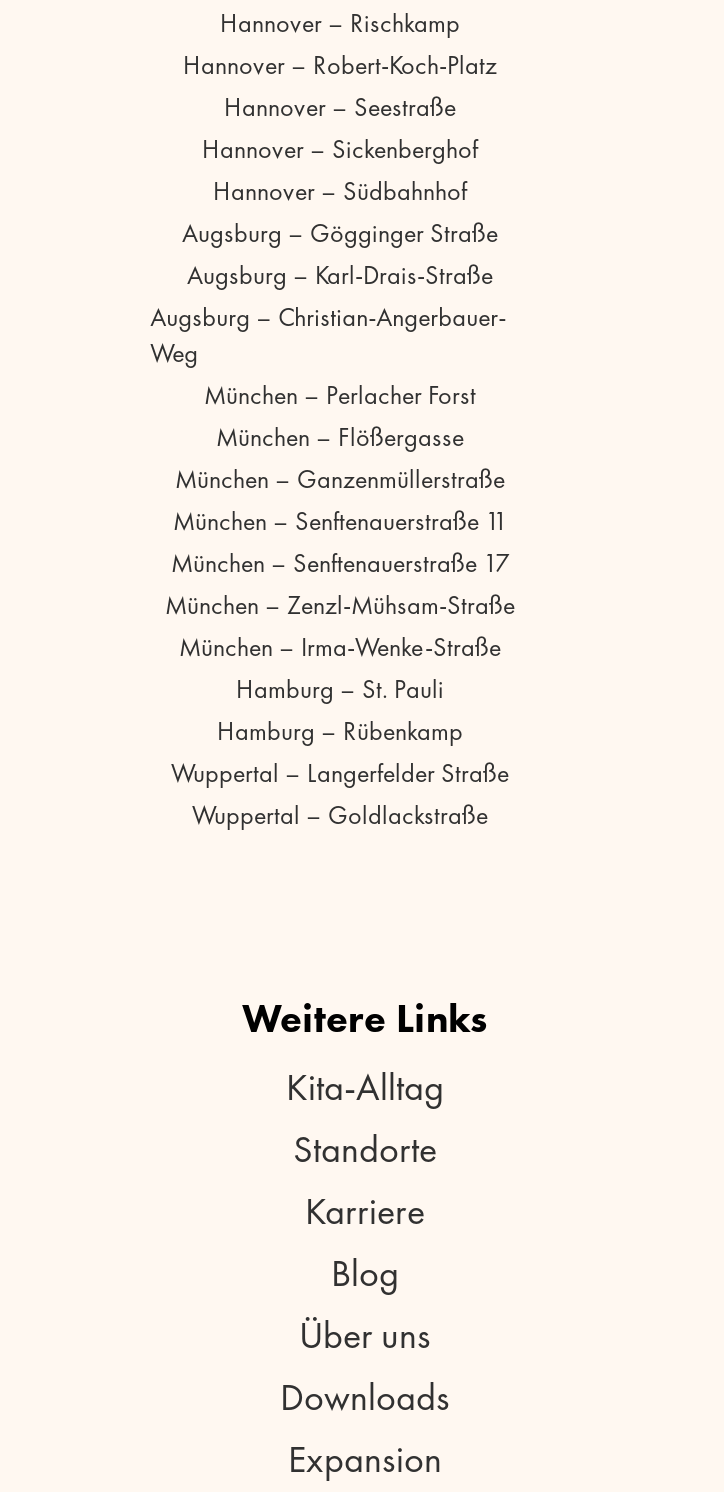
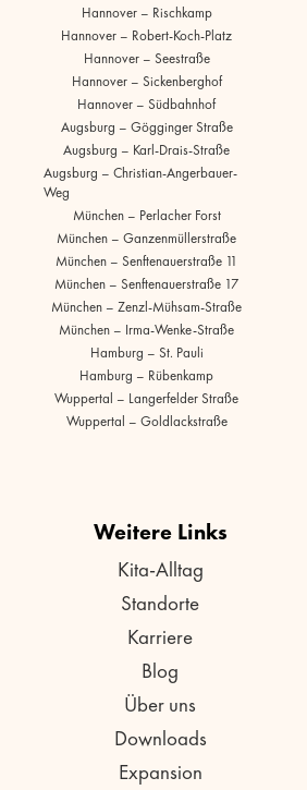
- München – Flößergasse
